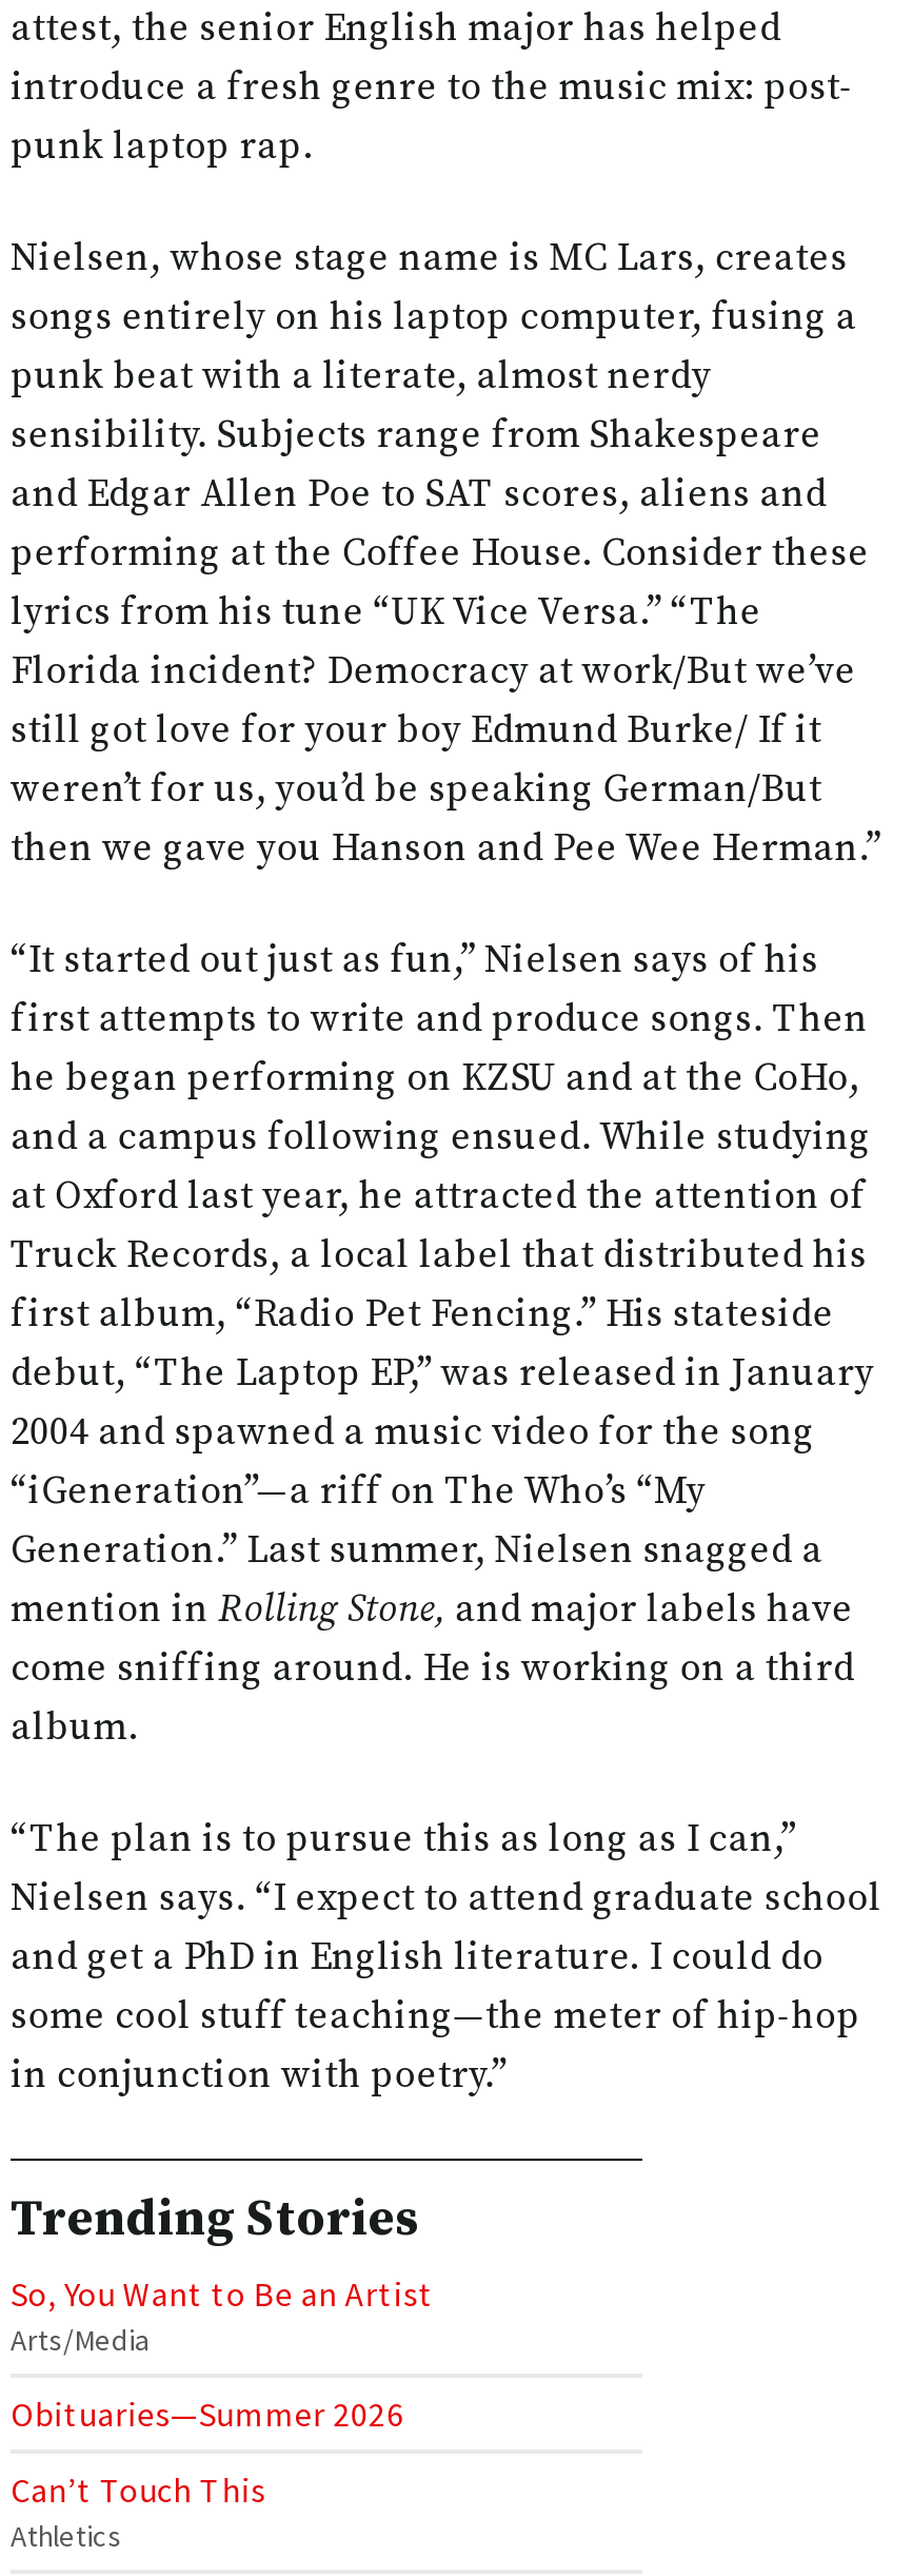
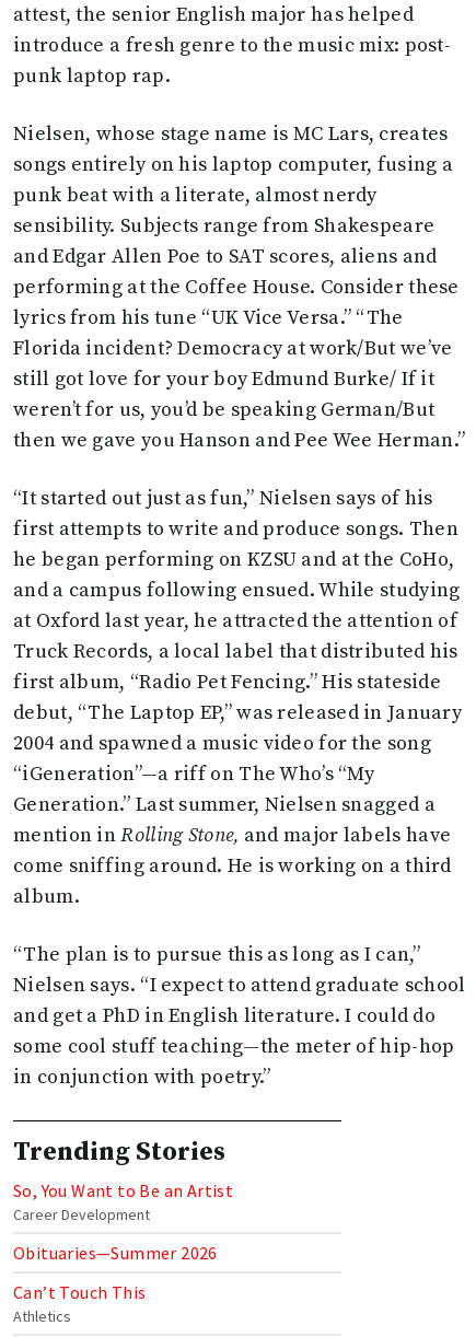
- Arts/Media
+ Career Development
